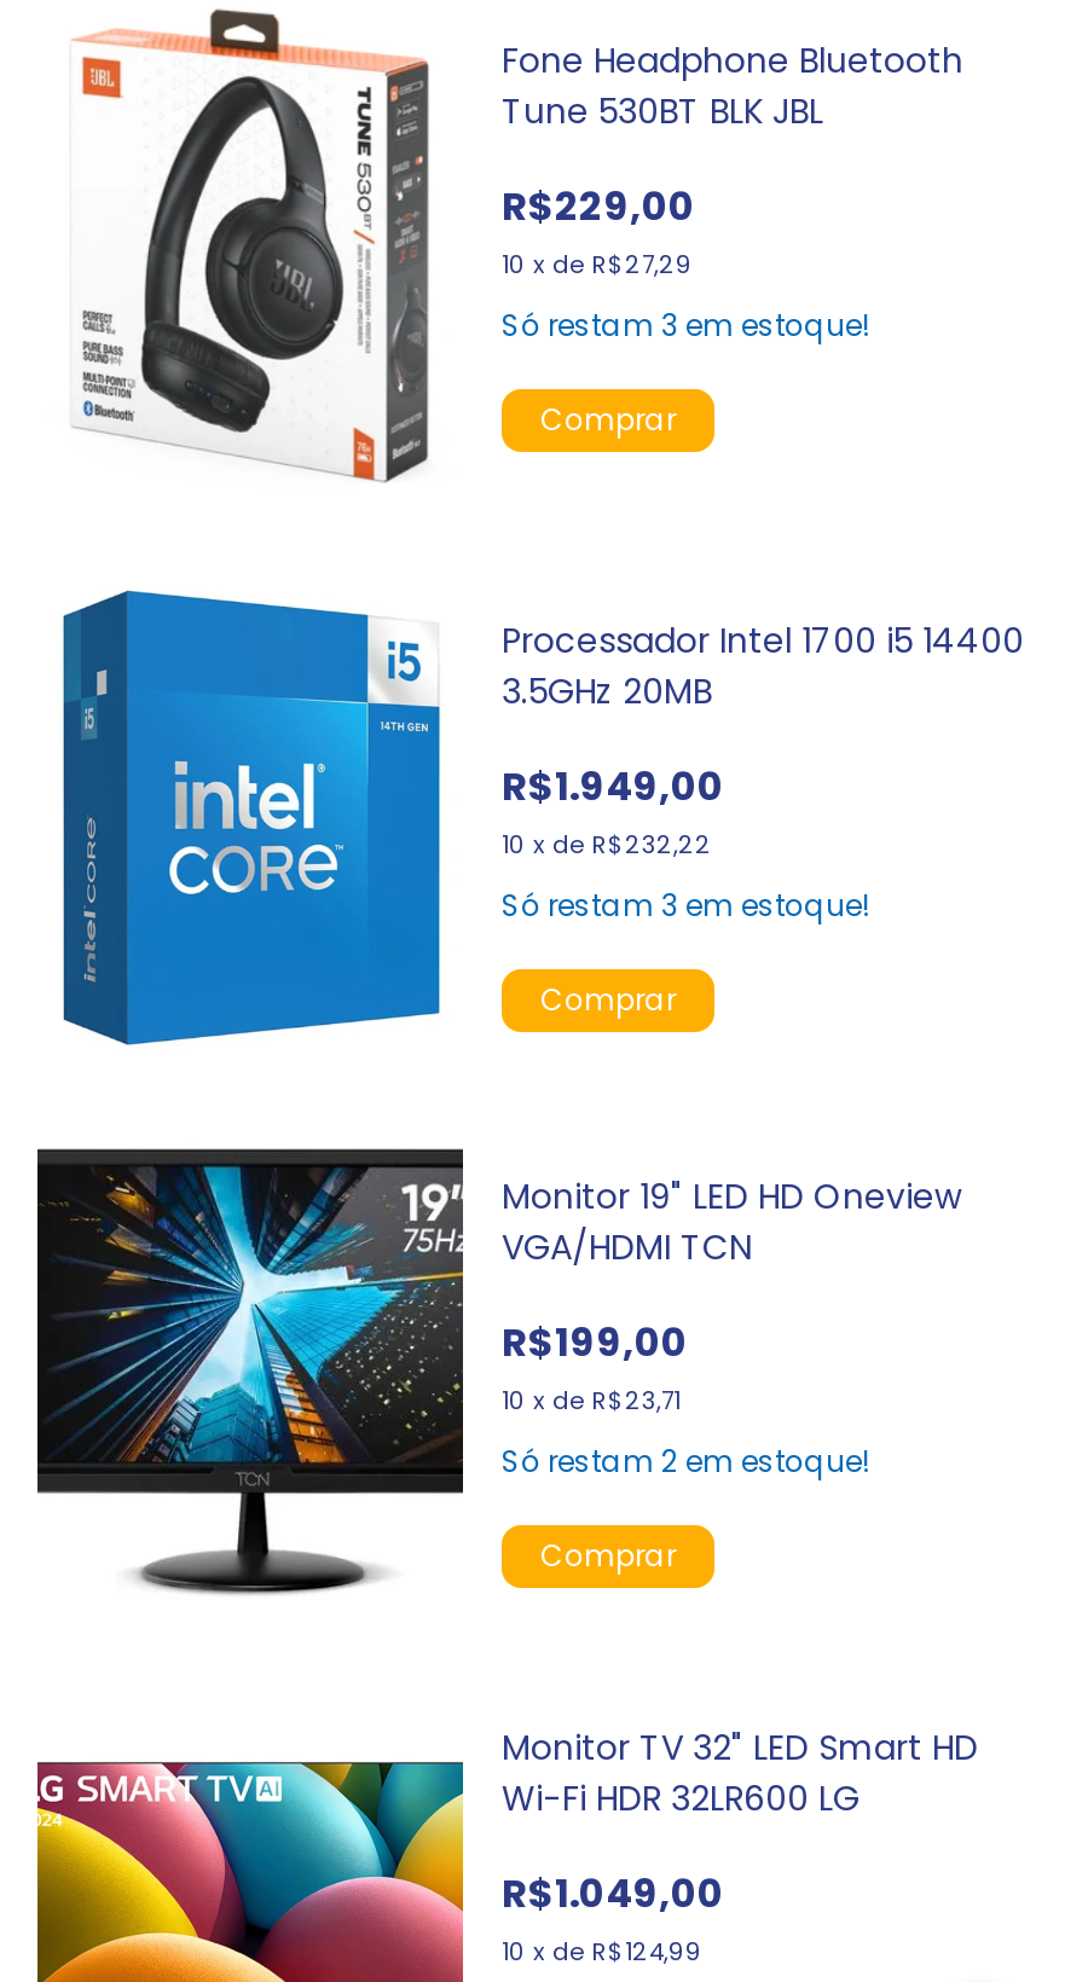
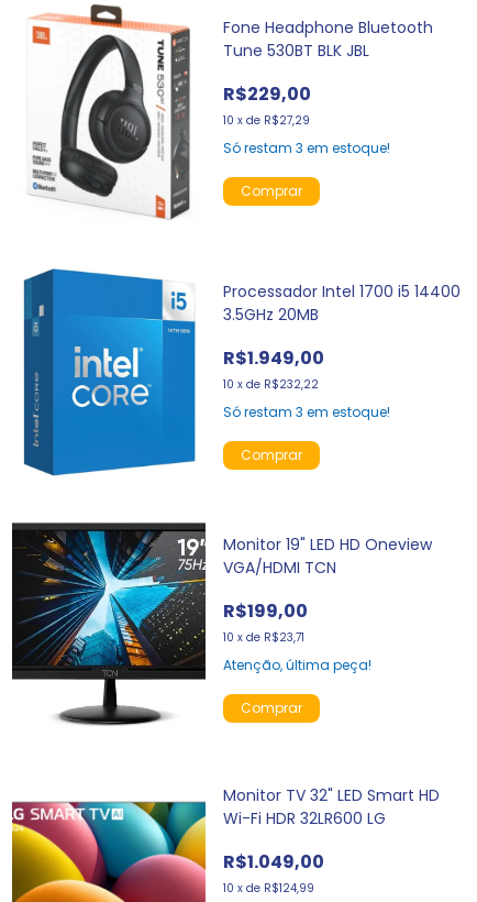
- Só restam 2 em estoque!
+ Atenção, última peça!
